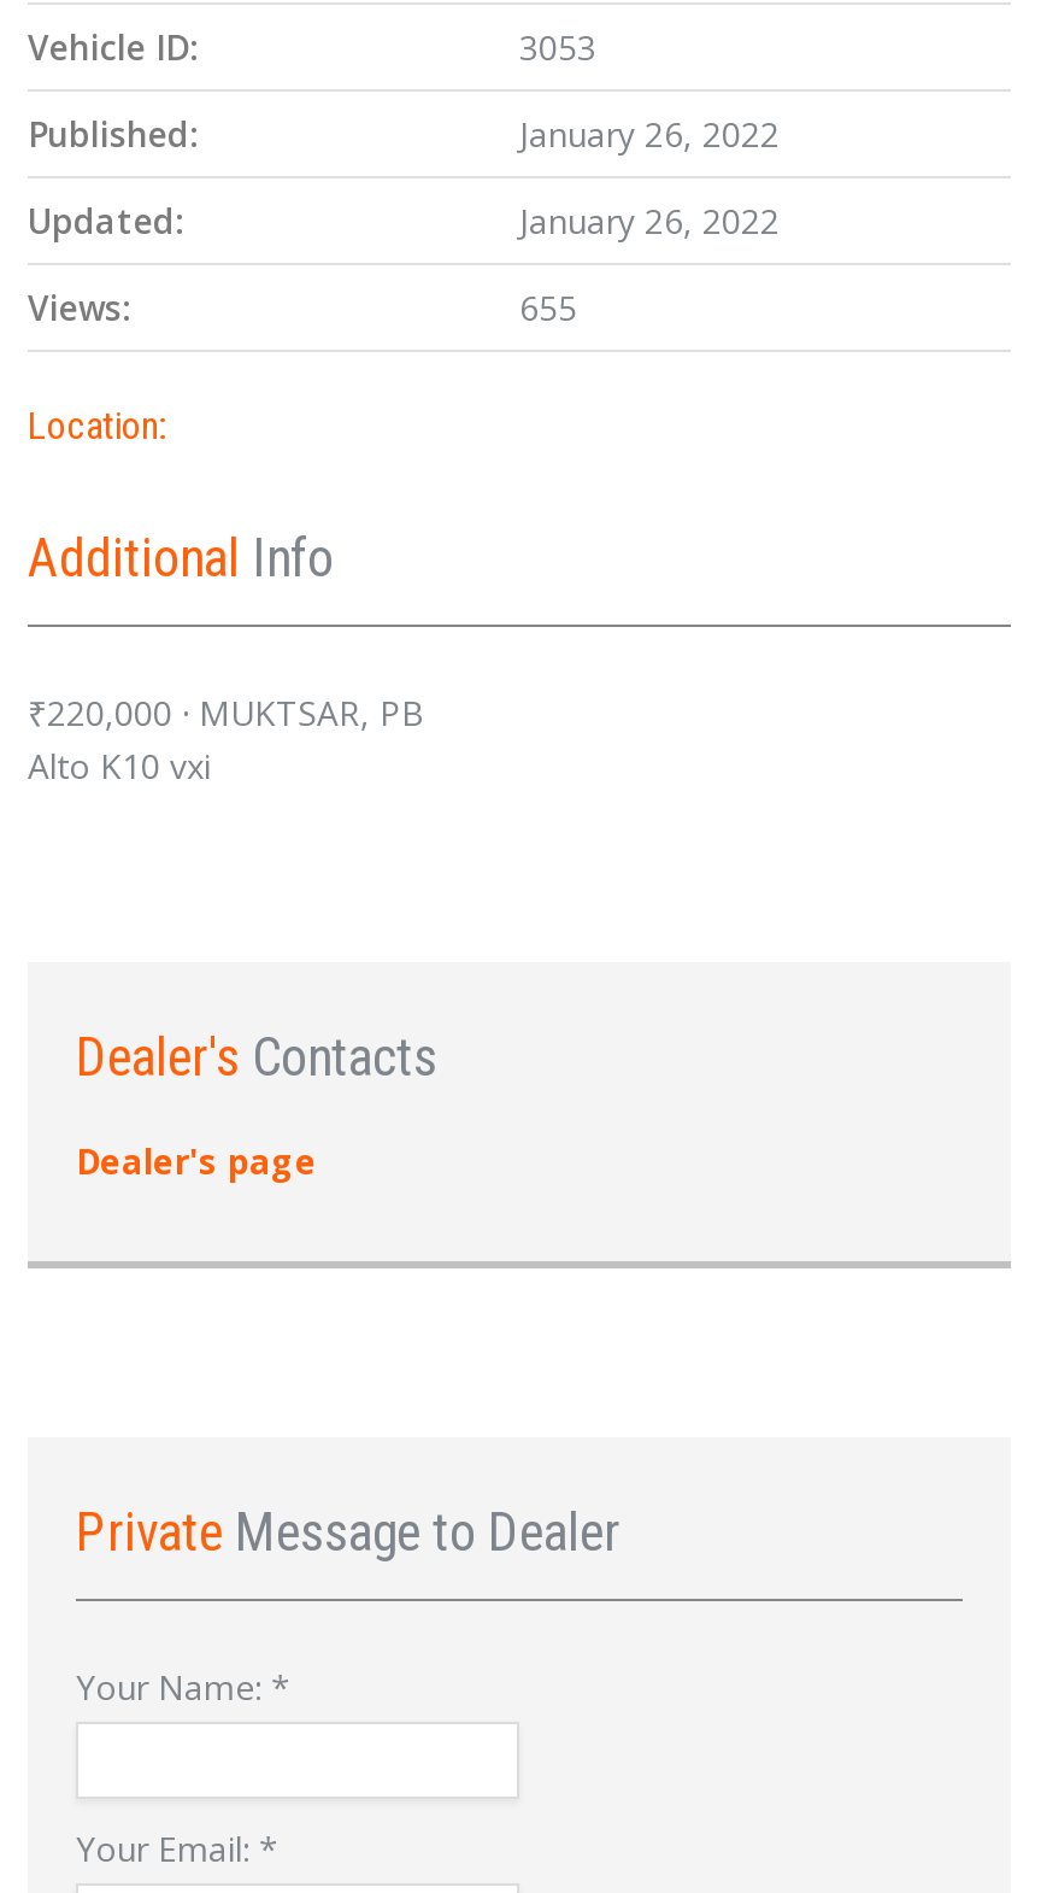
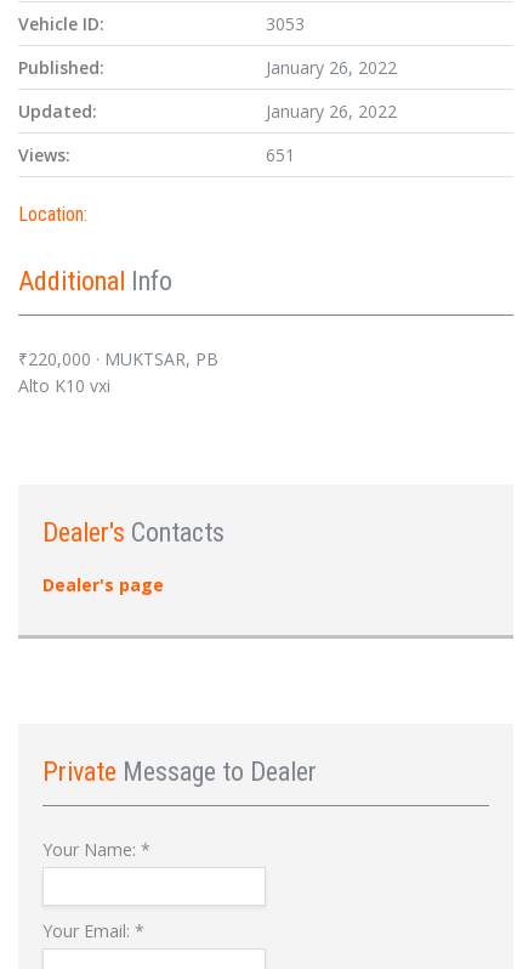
- 655
+ 651
